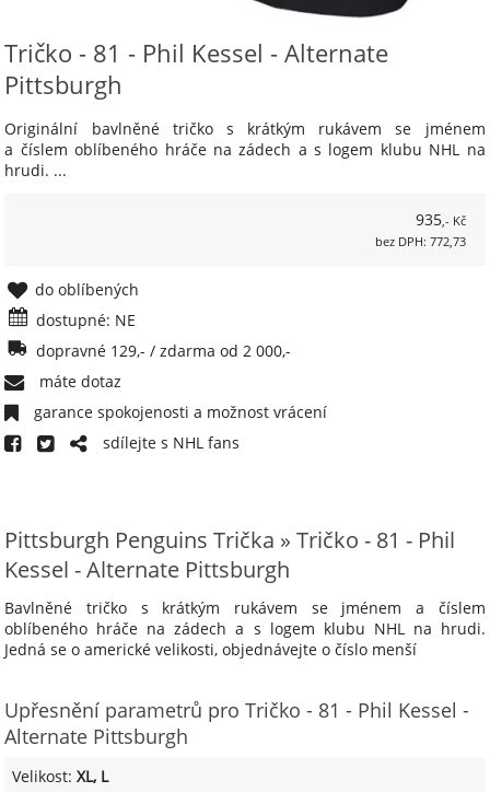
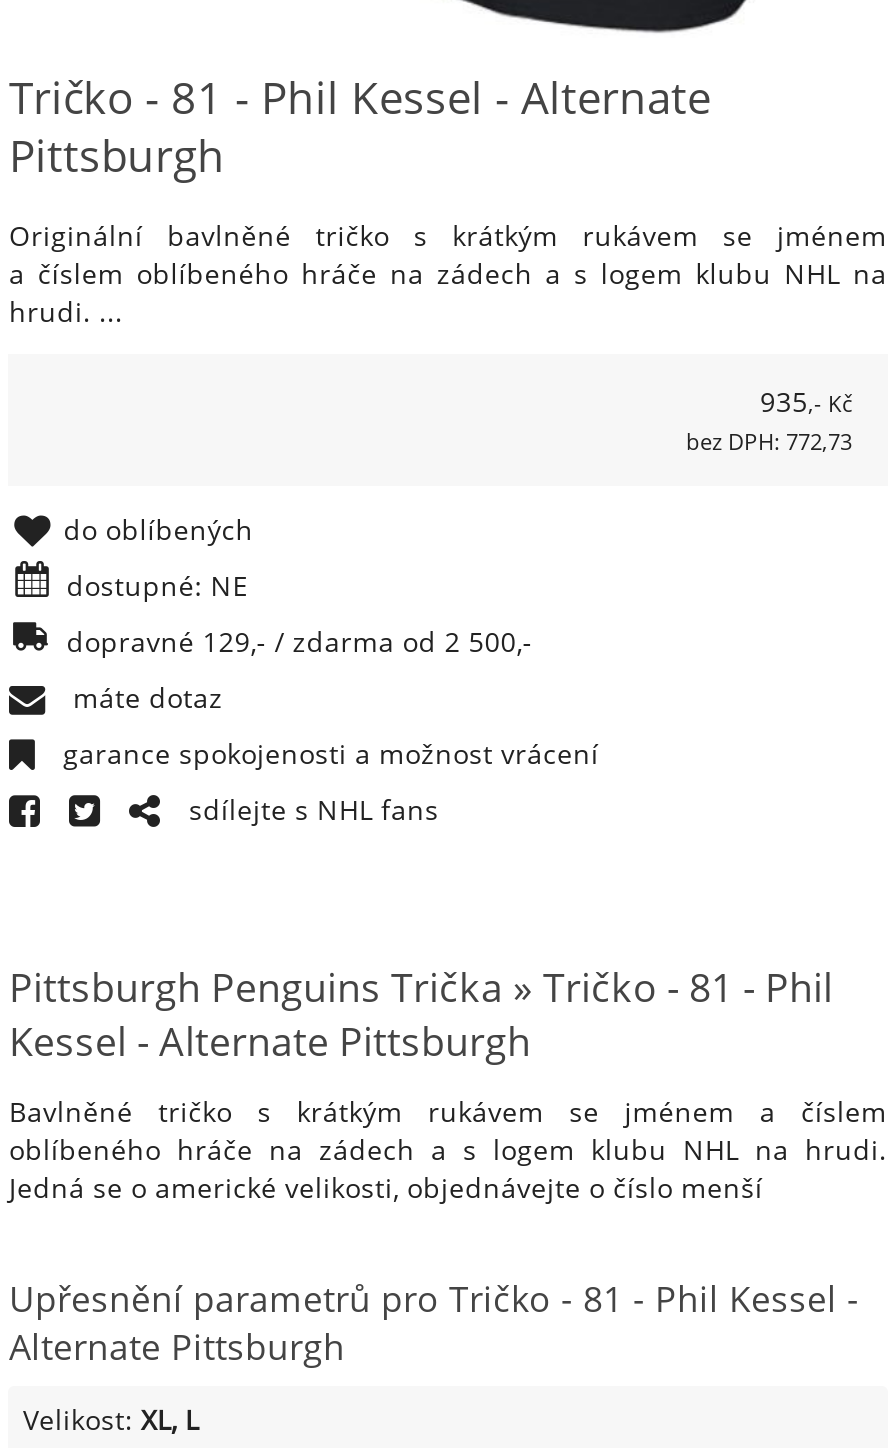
- dopravné 129,- / zdarma od 2 000,-
+ dopravné 129,- / zdarma od 2 500,-
